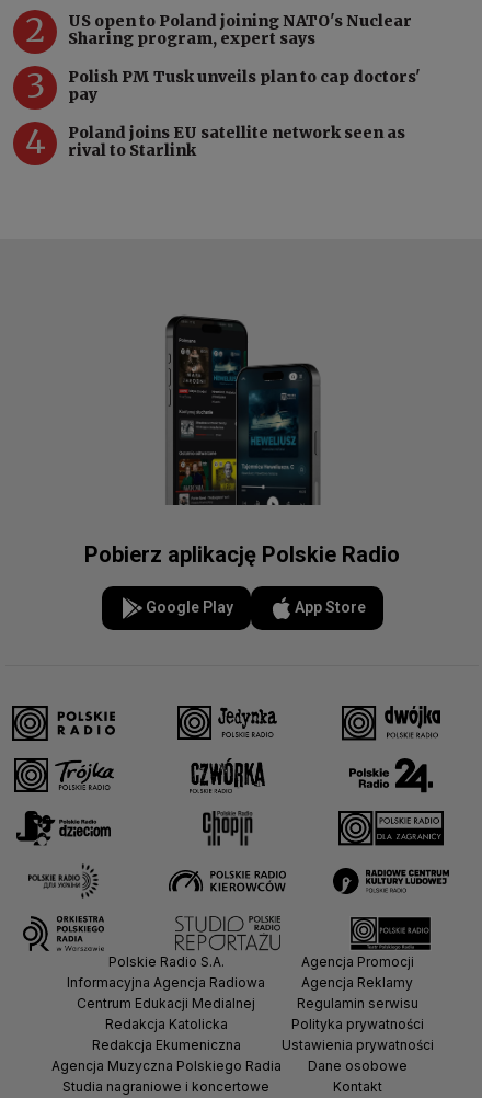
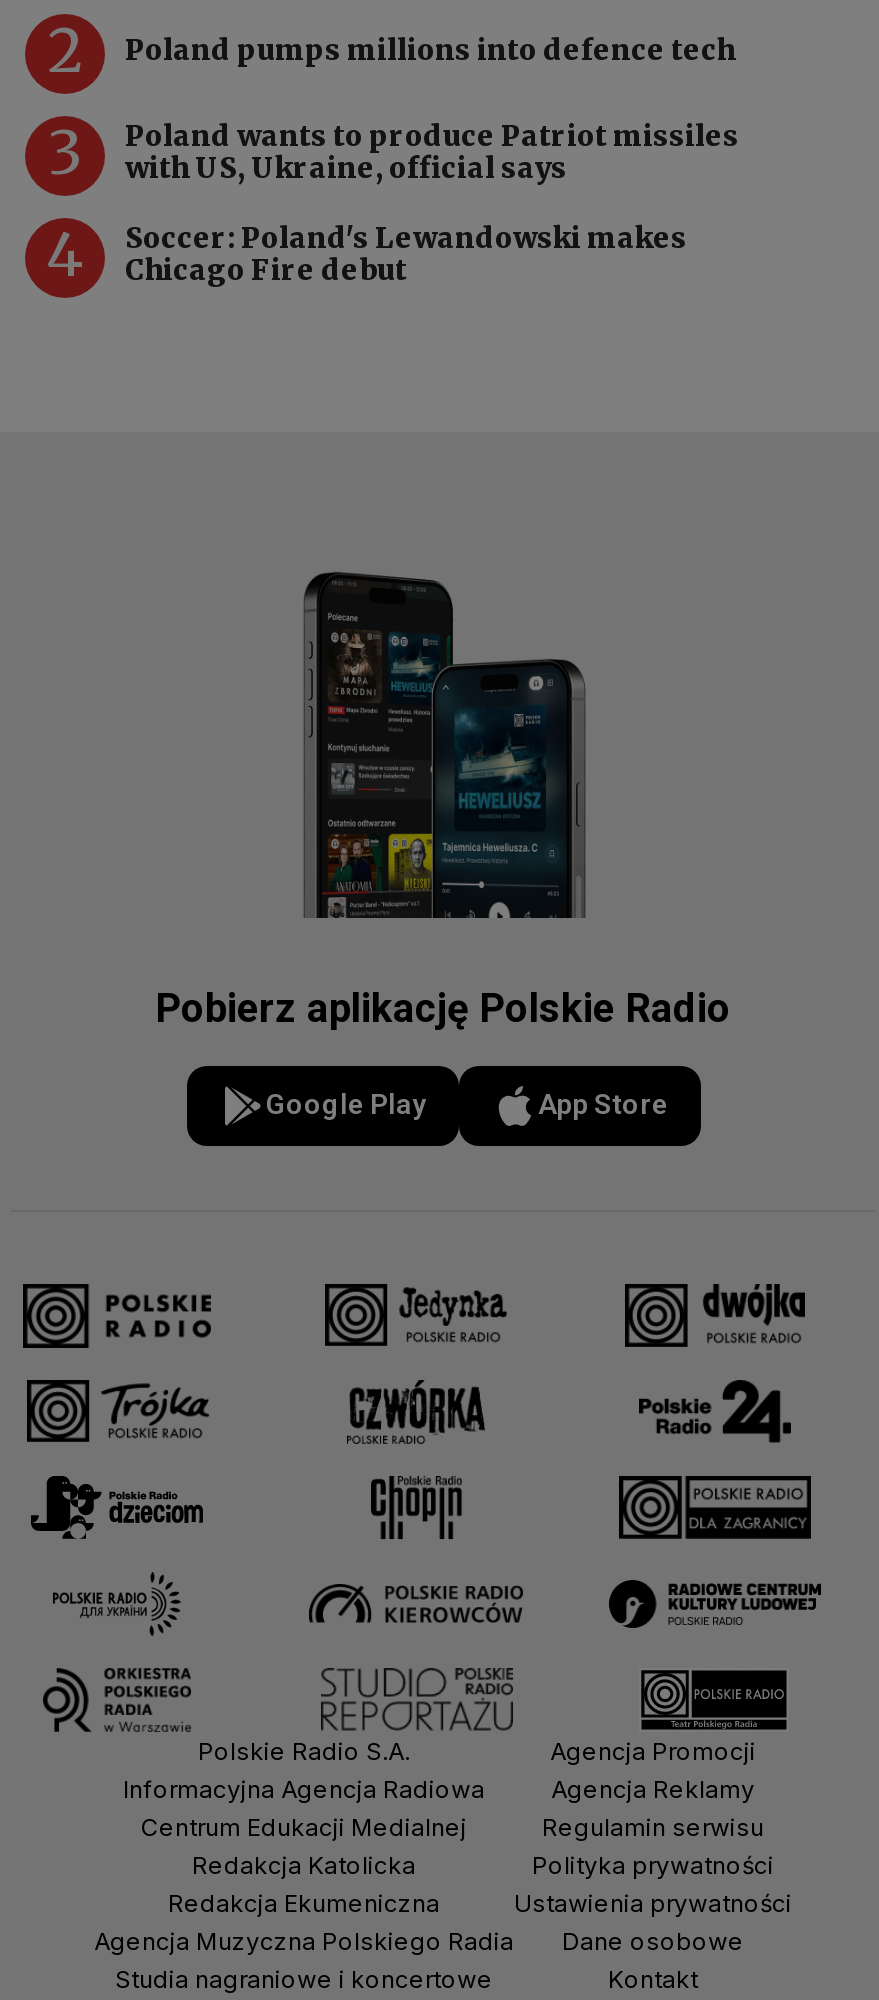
- US open to Poland joining NATO's Nuclear
- Sharing program, expert says
+ Poland pumps millions into defence tech

- Polish PM Tusk unveils plan to cap doctors'
- pay
+ Poland wants to produce Patriot missiles
+ with US, Ukraine, official says

- Poland joins EU satellite network seen as
- rival to Starlink
+ Soccer: Poland's Lewandowski makes
+ Chicago Fire debut
